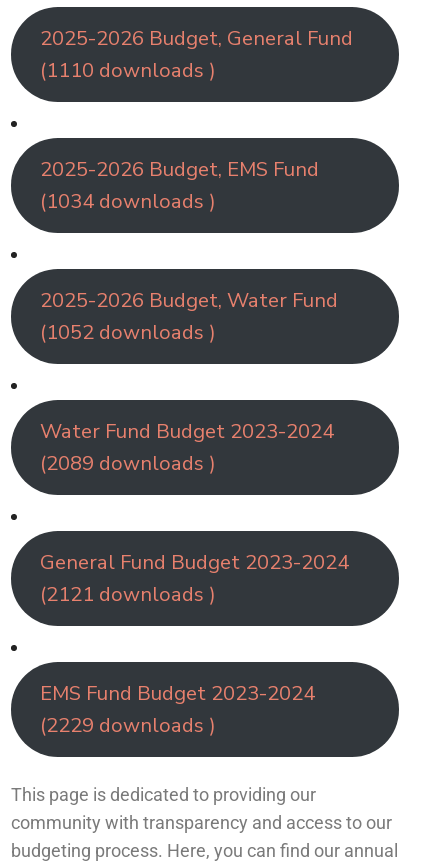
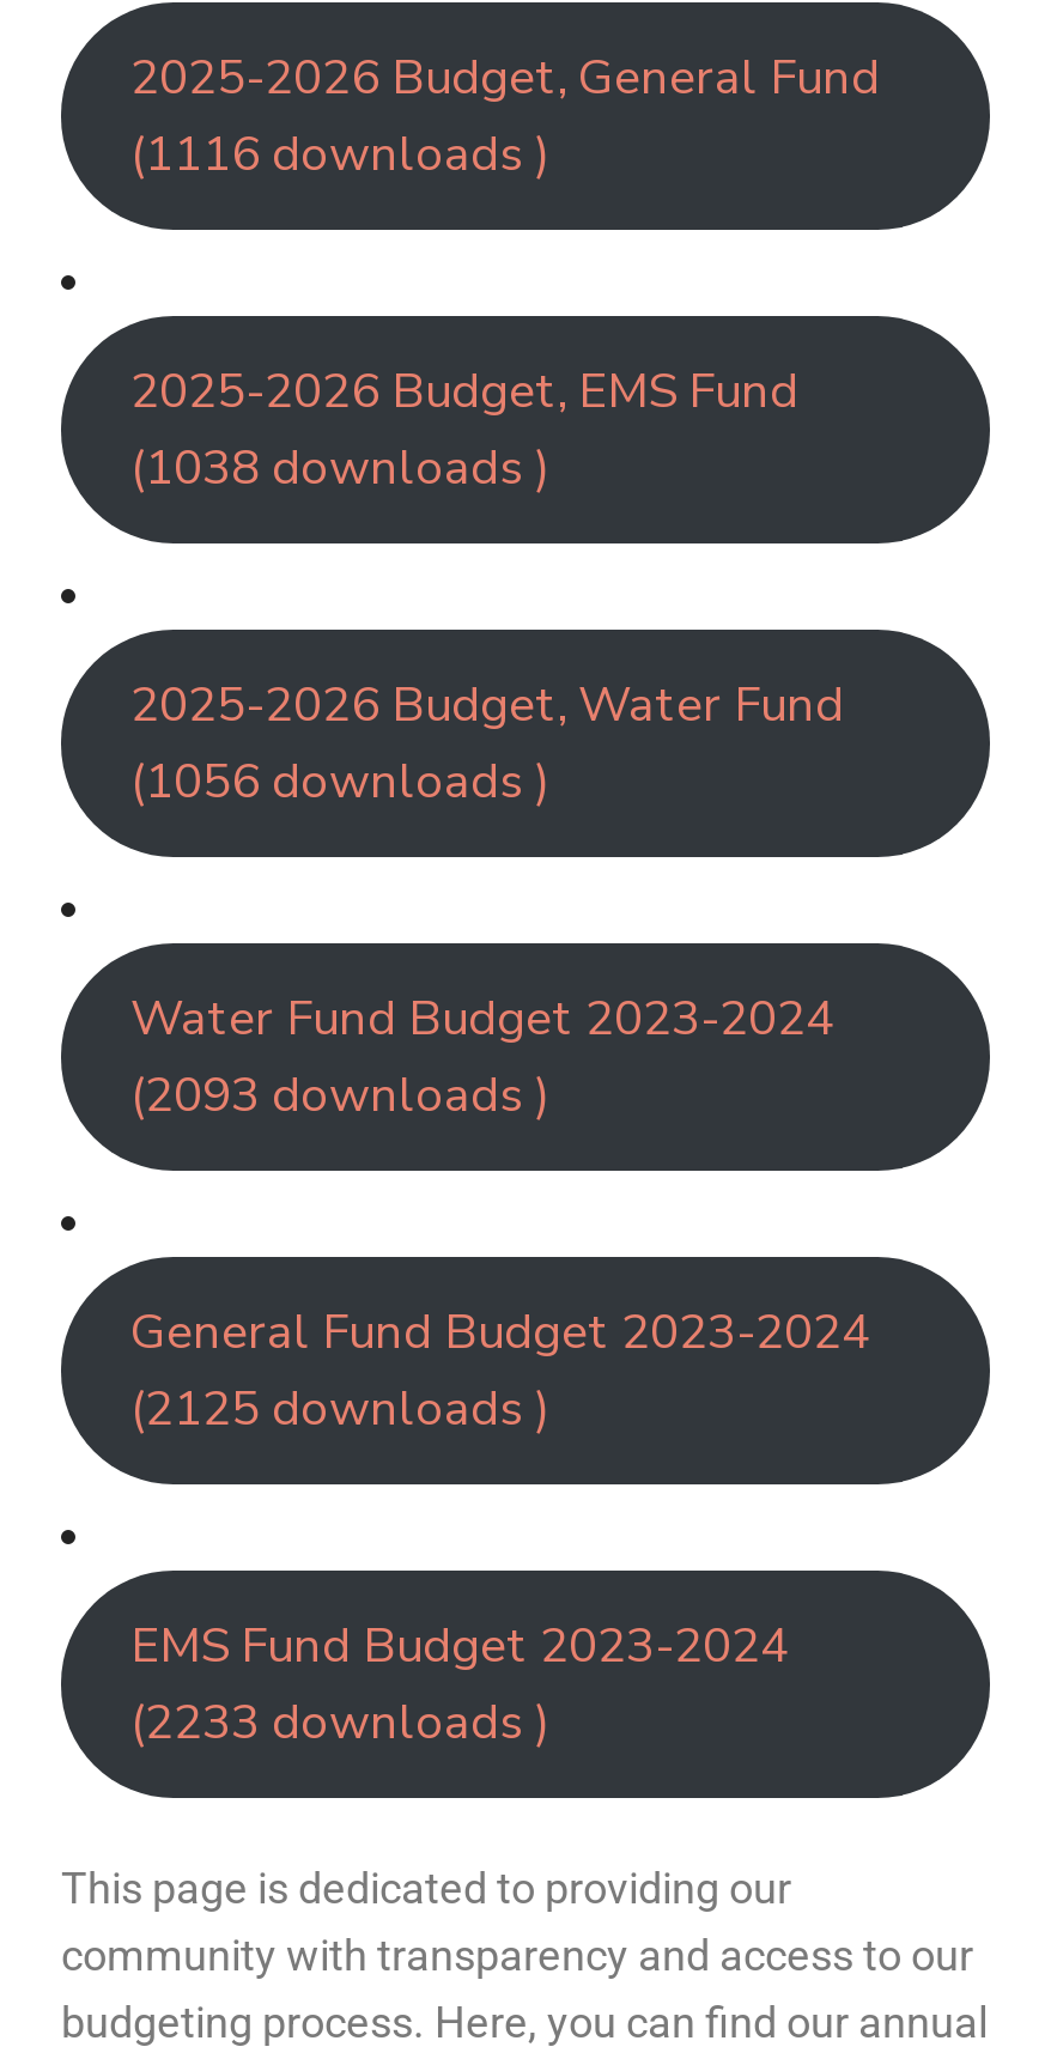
- (1110 downloads )
+ (1116 downloads )

- (1034 downloads )
+ (1038 downloads )

- (1052 downloads )
+ (1056 downloads )

- (2089 downloads )
+ (2093 downloads )

- (2121 downloads )
+ (2125 downloads )

- (2229 downloads )
+ (2233 downloads )
